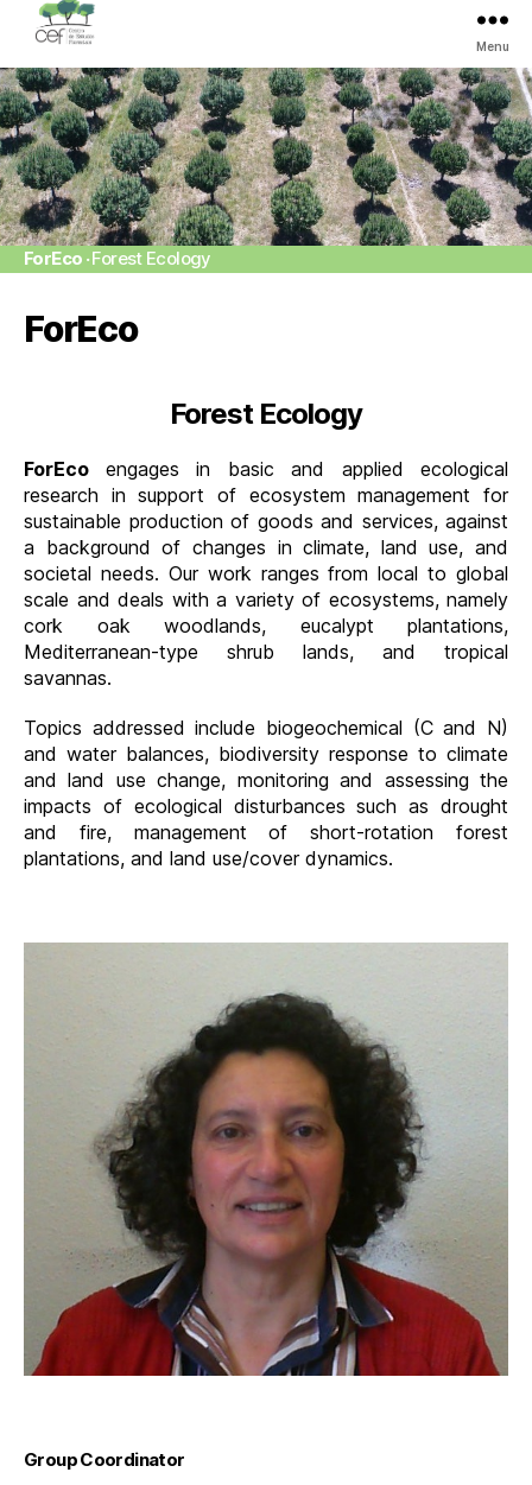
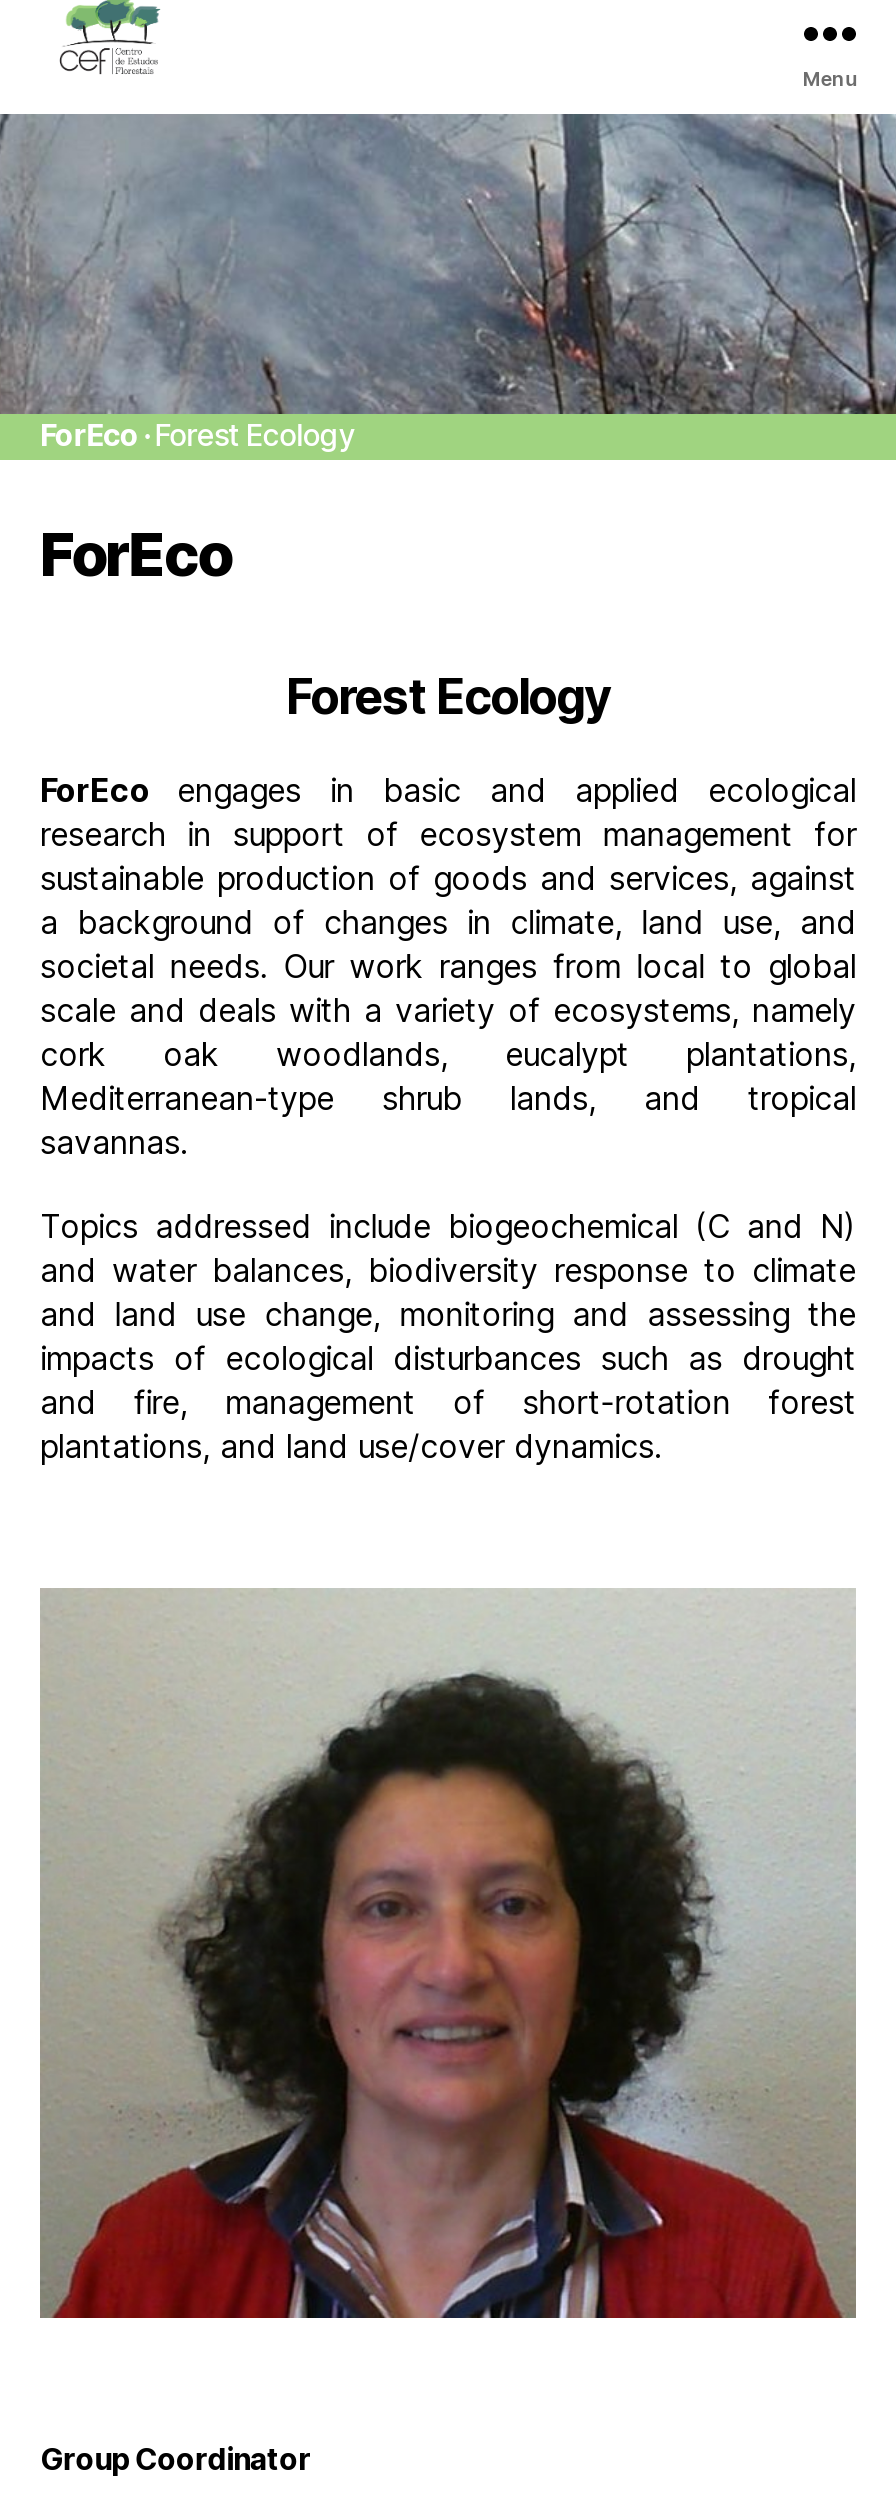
- [image]
+ [image]
